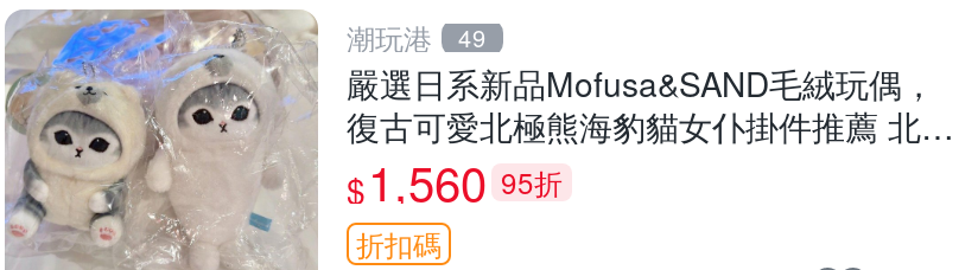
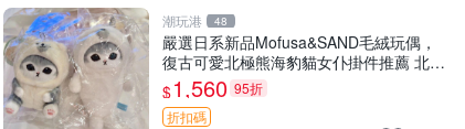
- 潮玩港 49
+ 潮玩港 48
